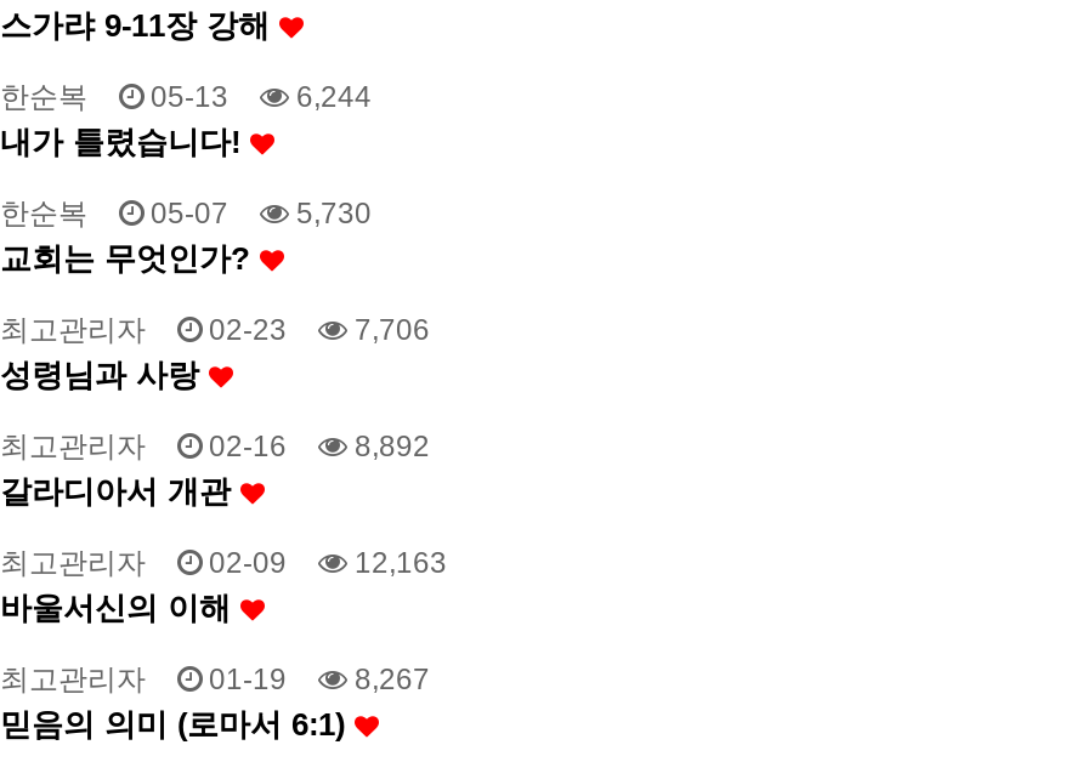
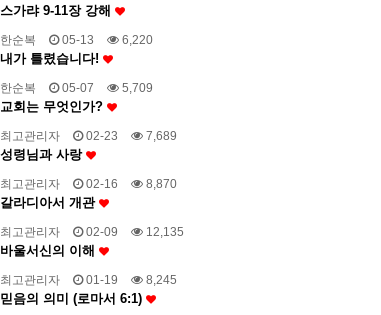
- 한순복 05-13 6,244
+ 한순복 05-13 6,220

- 한순복 05-07 5,730
+ 한순복 05-07 5,709

- 최고관리자 02-23 7,706
+ 최고관리자 02-23 7,689

- 최고관리자 02-16 8,892
+ 최고관리자 02-16 8,870

- 최고관리자 02-09 12,163
+ 최고관리자 02-09 12,135

- 최고관리자 01-19 8,267
+ 최고관리자 01-19 8,245
